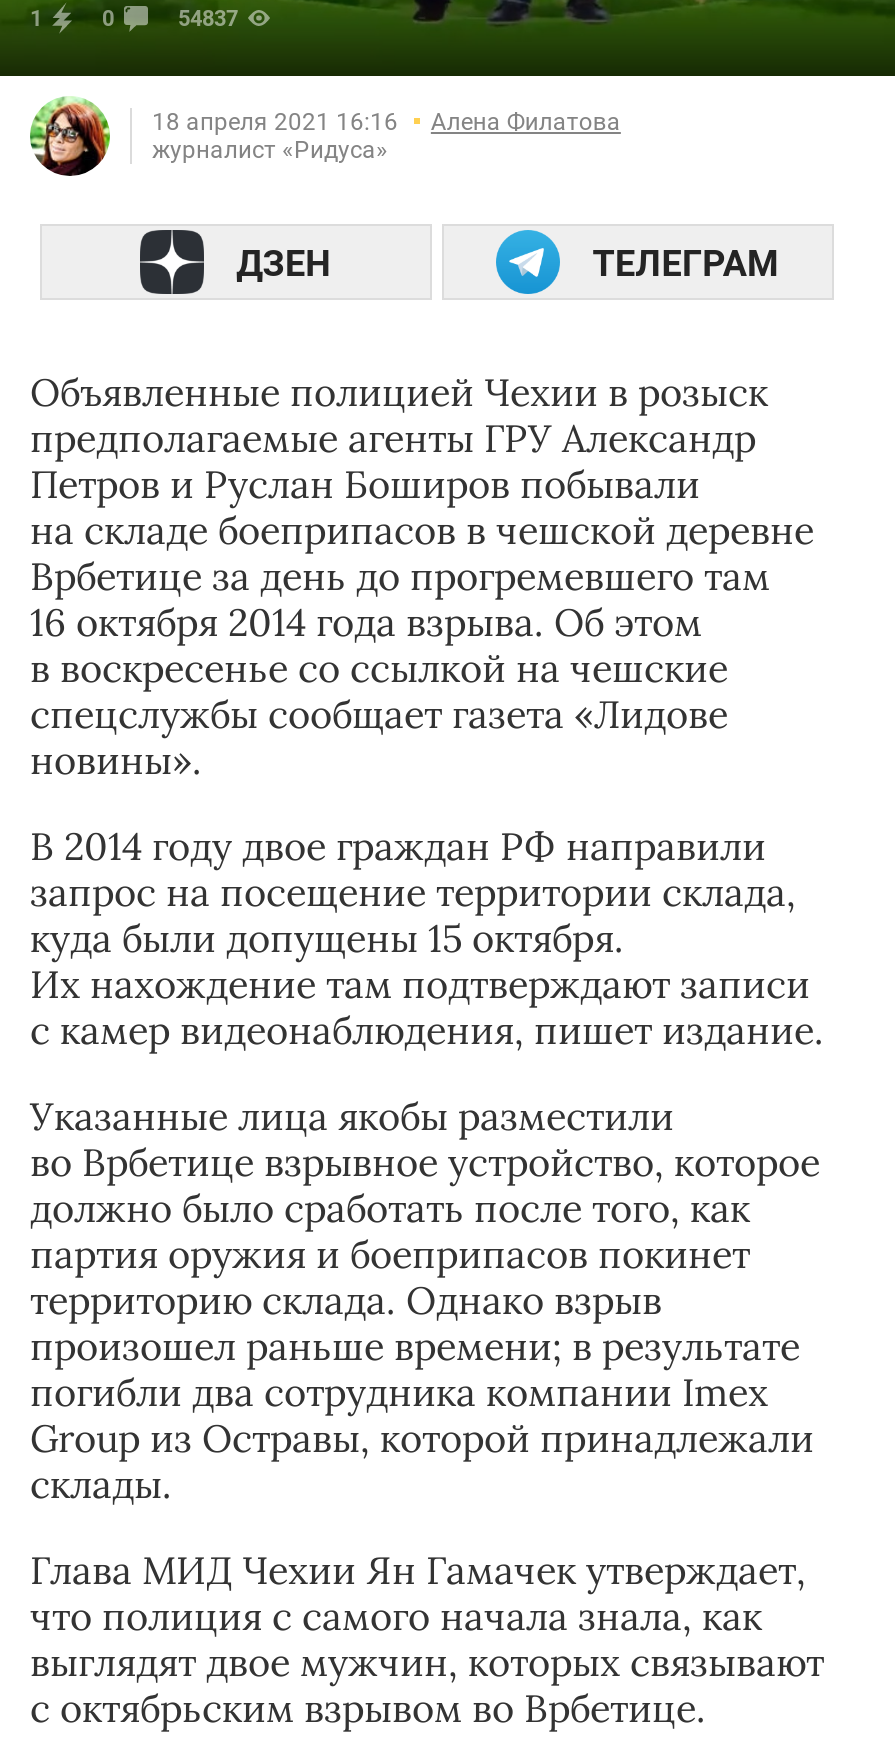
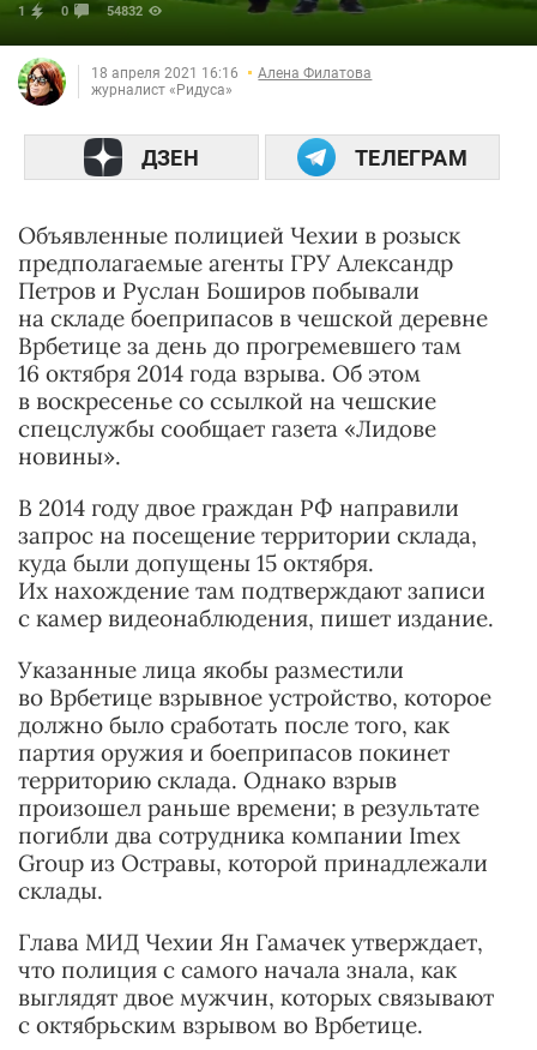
- 54837
+ 54832
